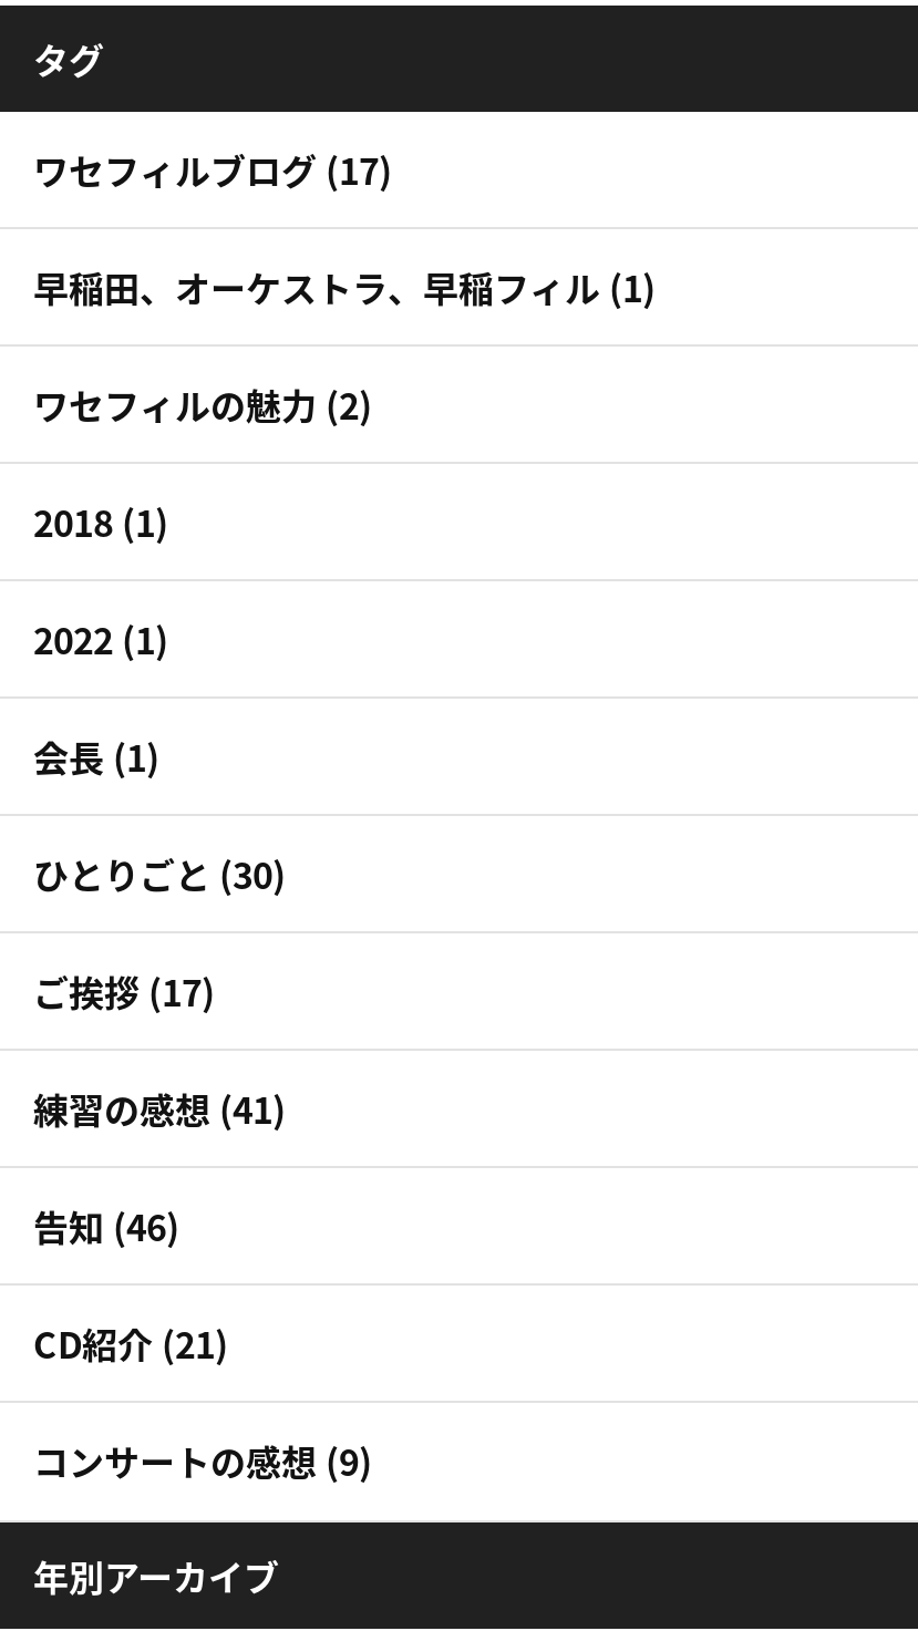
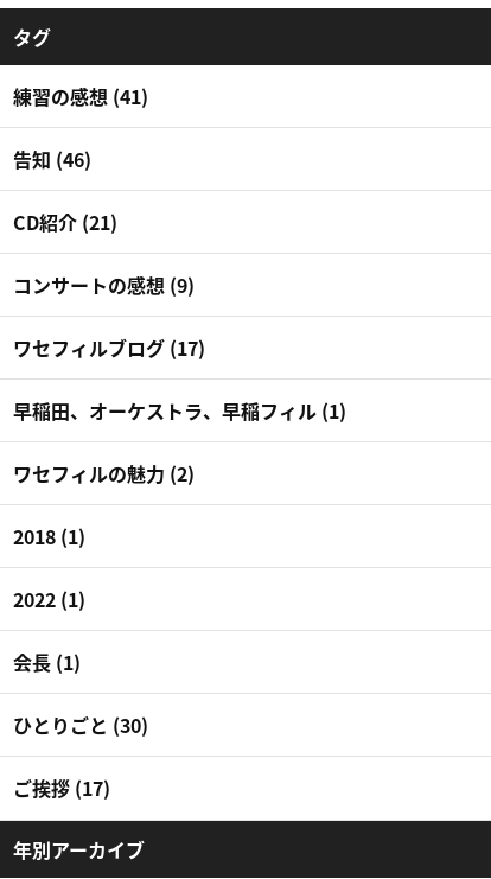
moved down: ワセフィルブログ (17) | 早稲田、オーケストラ、早稲フィル (1) | ワセフィルの魅力 (2) | 2018 (1) | 2022 (1) | 会長 (1) | ひとりごと (30) | ご挨拶 (17)

moved up: 練習の感想 (41) | 告知 (46) | CD紹介 (21) | コンサートの感想 (9)
